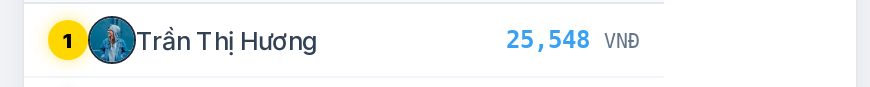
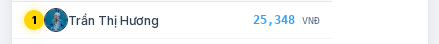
- 25,548 VNĐ
+ 25,348 VNĐ
